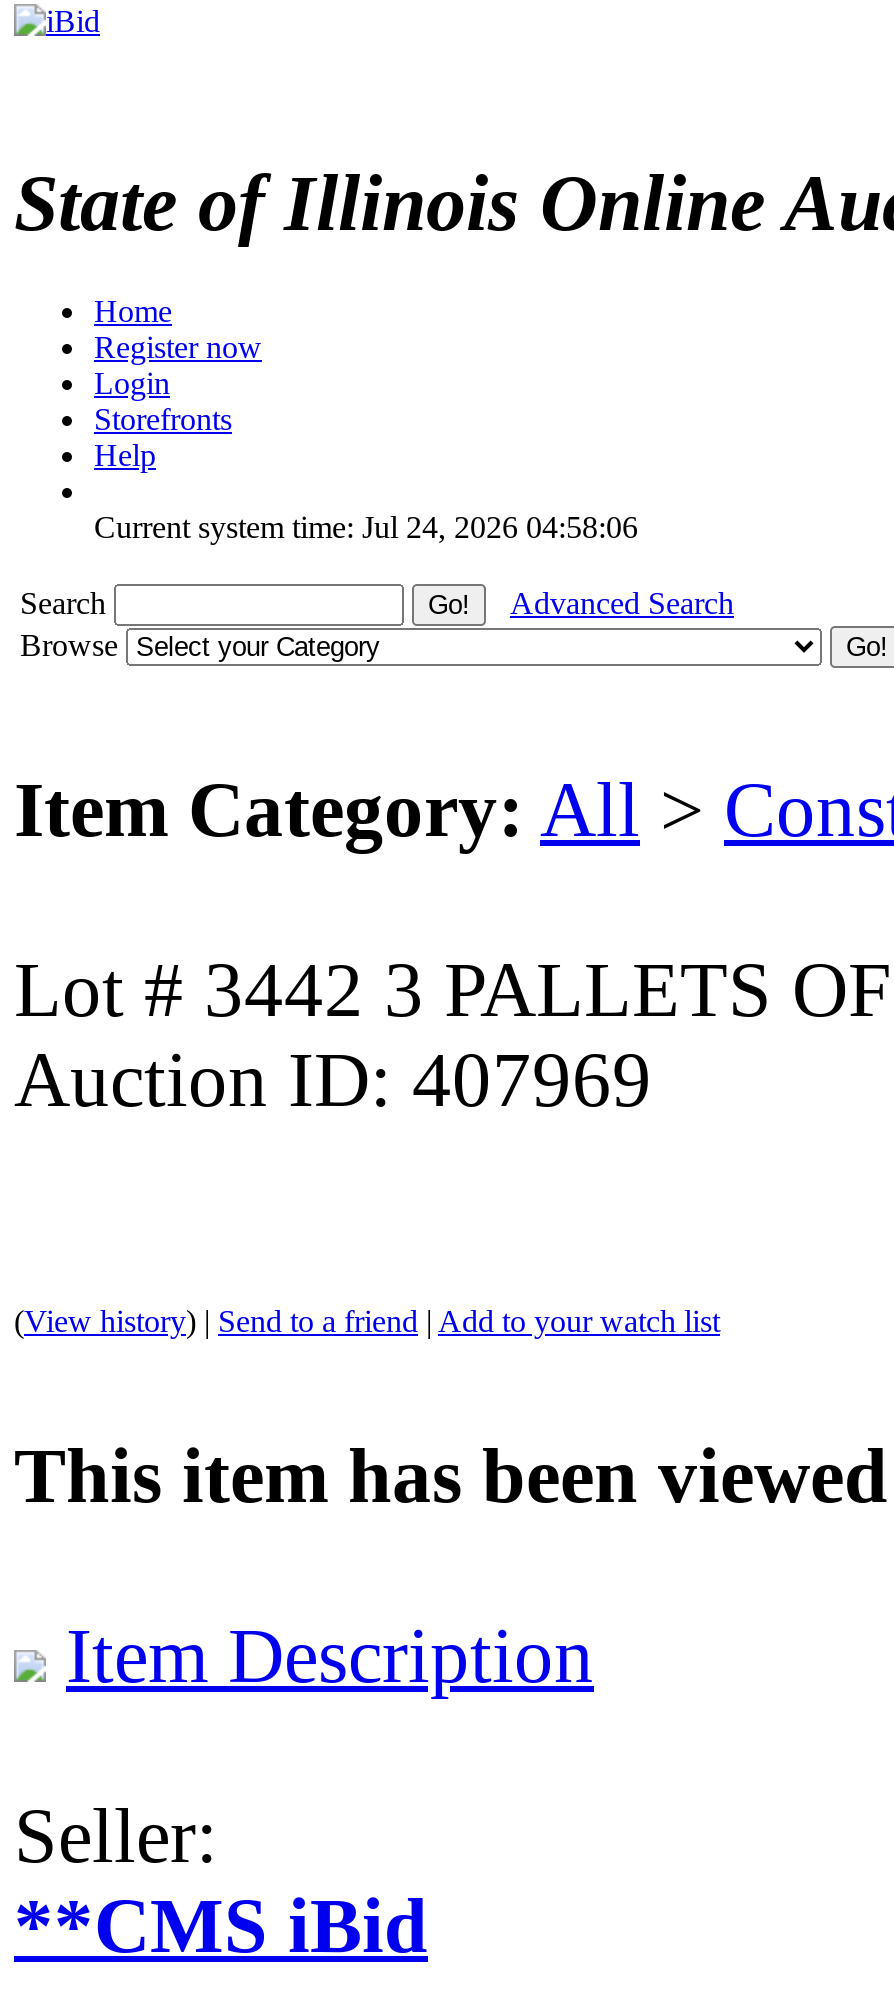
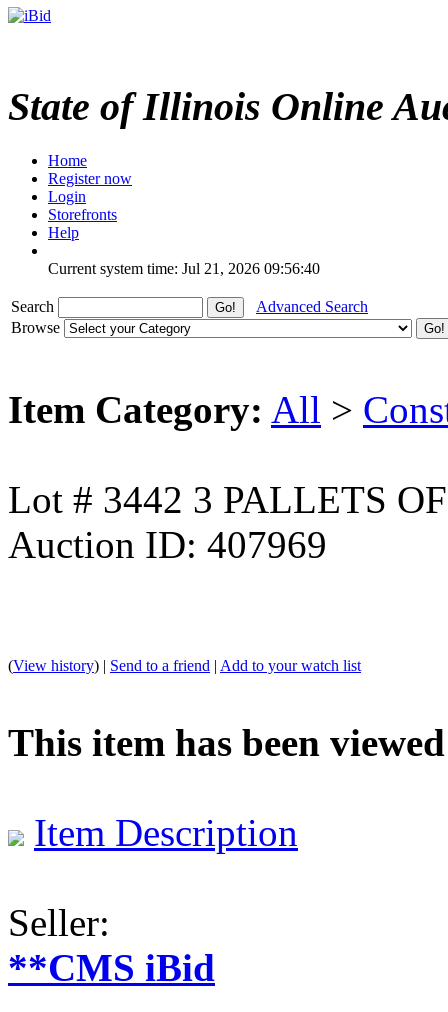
- Current system time: Jul 24, 2026 04:58:06
+ Current system time: Jul 21, 2026 09:56:40
